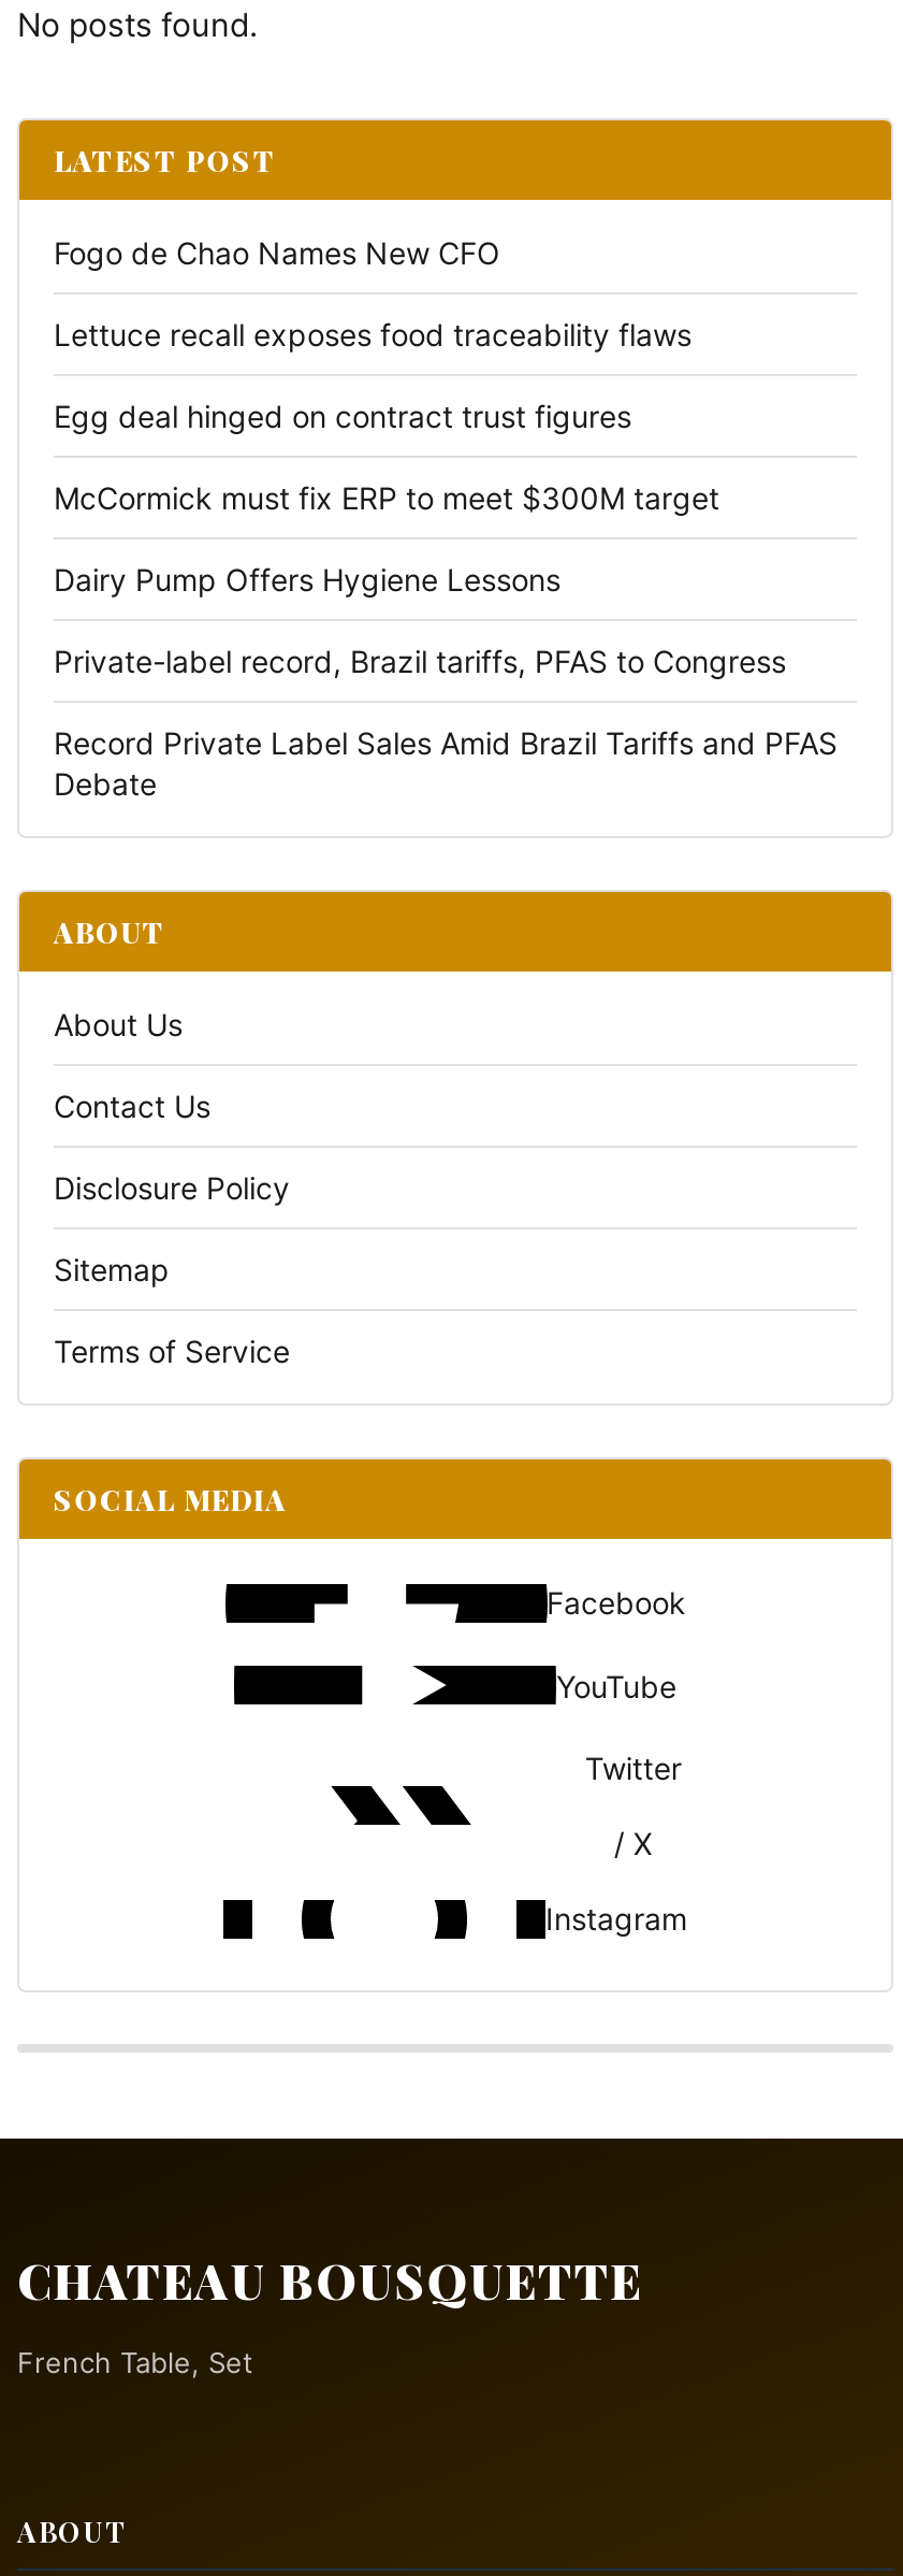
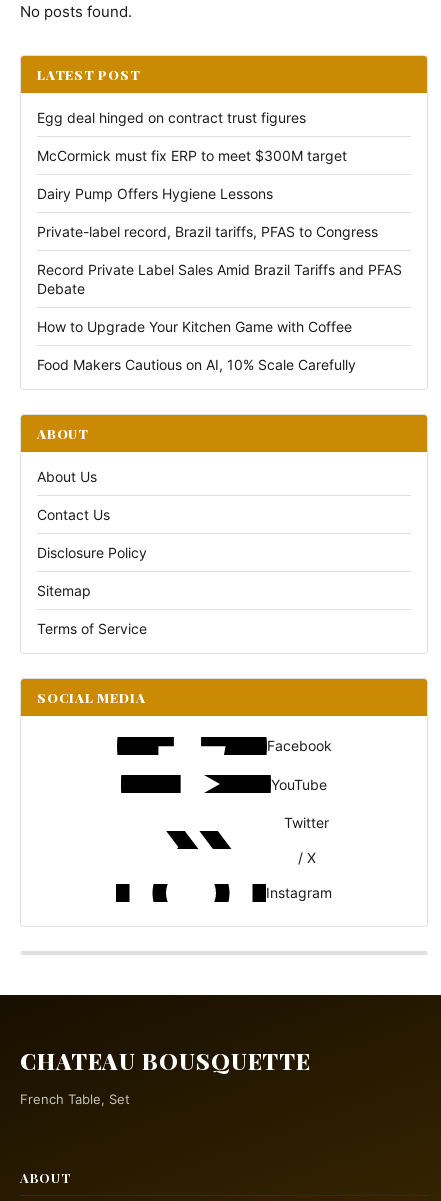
- Fogo de Chao Names New CFO
- Lettuce recall exposes food traceability flaws

moved up: Egg deal hinged on contract trust figures | McCormick must fix ERP to meet $300M target | Dairy Pump Offers Hygiene Lessons | Private-label record, Brazil tariffs, PFAS to Congress | Record Private Label Sales Amid Brazil Tariffs and PFAS | Debate

+ How to Upgrade Your Kitchen Game with Coffee
+ Food Makers Cautious on AI, 10% Scale Carefully
